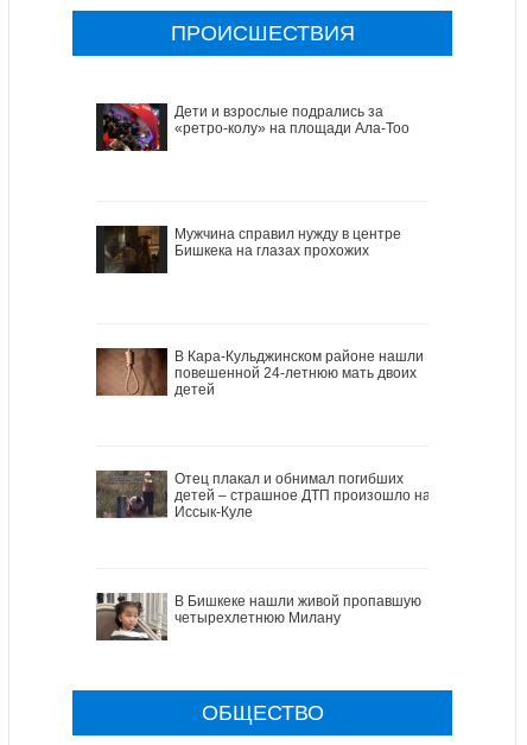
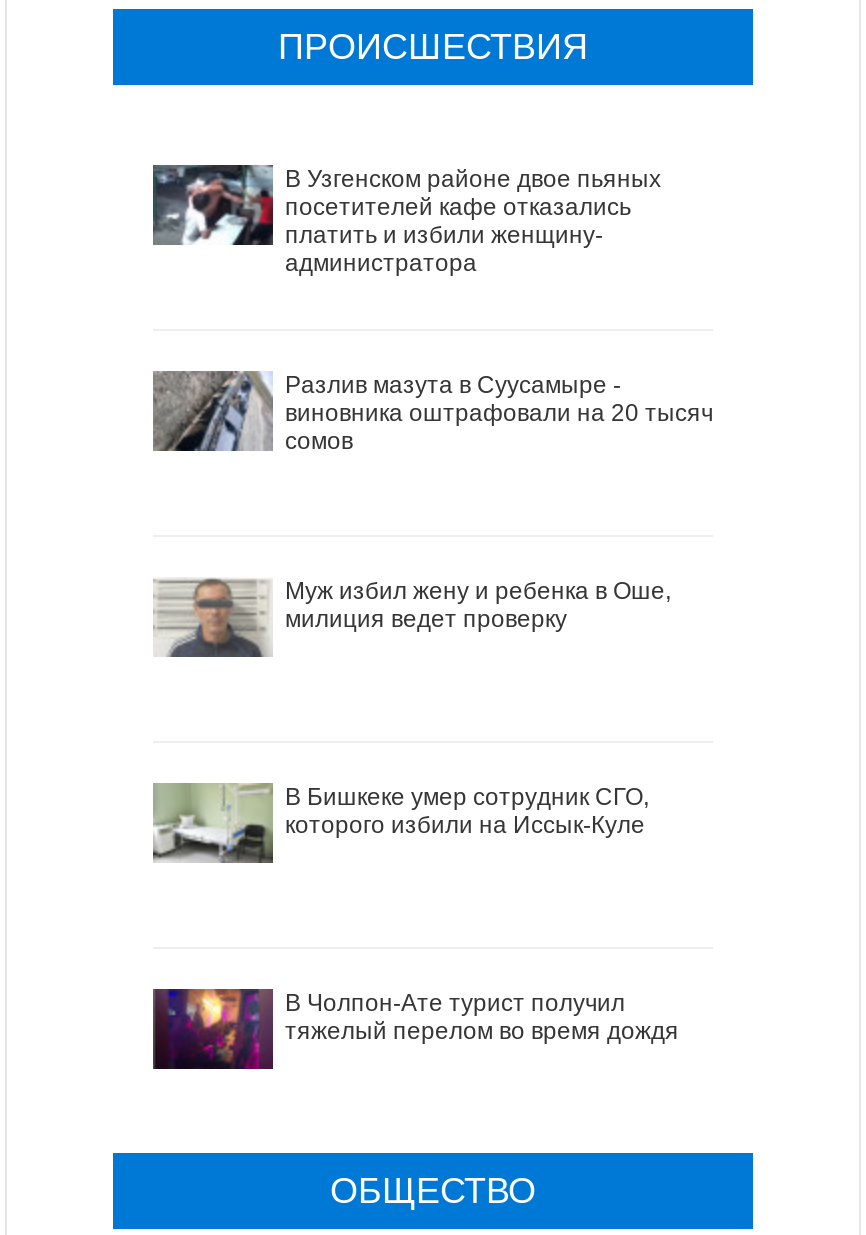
- [image]
- Дети и взрослые подрались за
- «ретро-колу» на площади Ала-Тоо
+ [image]
+ В Узгенском районе двое пьяных
+ посетителей кафе отказались
+ платить и избили женщину-
+ администратора

- [image]
- Мужчина справил нужду в центре
- Бишкека на глазах прохожих
+ [image]
+ Разлив мазута в Суусамыре -
+ виновника оштрафовали на 20 тысяч
+ сомов

- [image]
- В Кара-Кульджинском районе нашли
- повешенной 24-летнюю мать двоих
- детей
+ [image]
+ Муж избил жену и ребенка в Оше,
+ милиция ведет проверку

- [image]
- Отец плакал и обнимал погибших
- детей – страшное ДТП произошло на
- Иссык-Куле
+ [image]
+ В Бишкеке умер сотрудник СГО,
+ которого избили на Иссык-Куле

- [image]
- В Бишкеке нашли живой пропавшую
- четырехлетнюю Милану
+ [image]
+ В Чолпон-Ате турист получил
+ тяжелый перелом во время дождя
